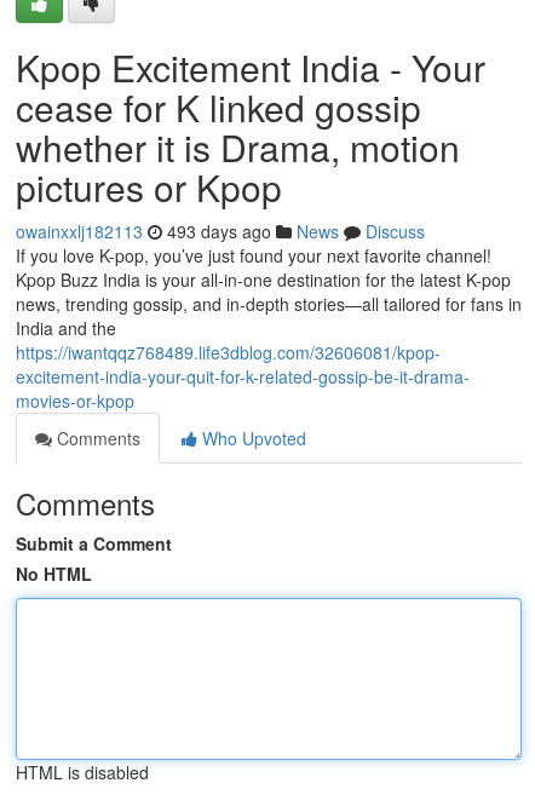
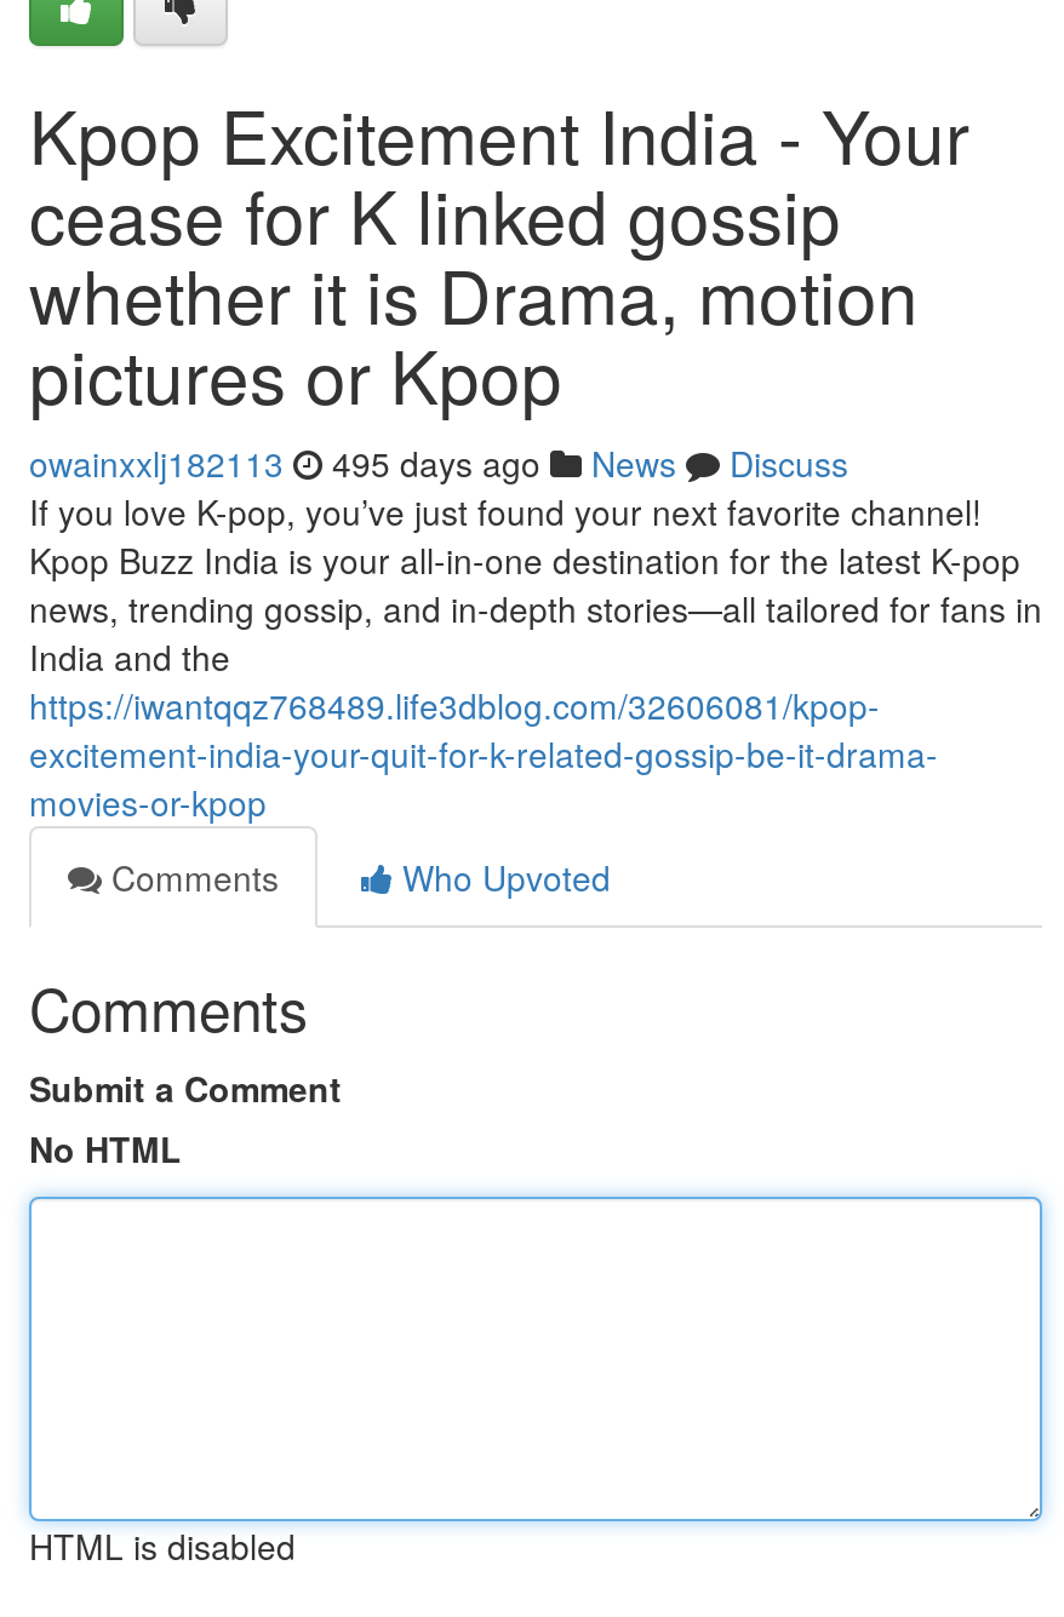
- owainxxlj182113 493 days ago News Discuss
+ owainxxlj182113 495 days ago News Discuss
